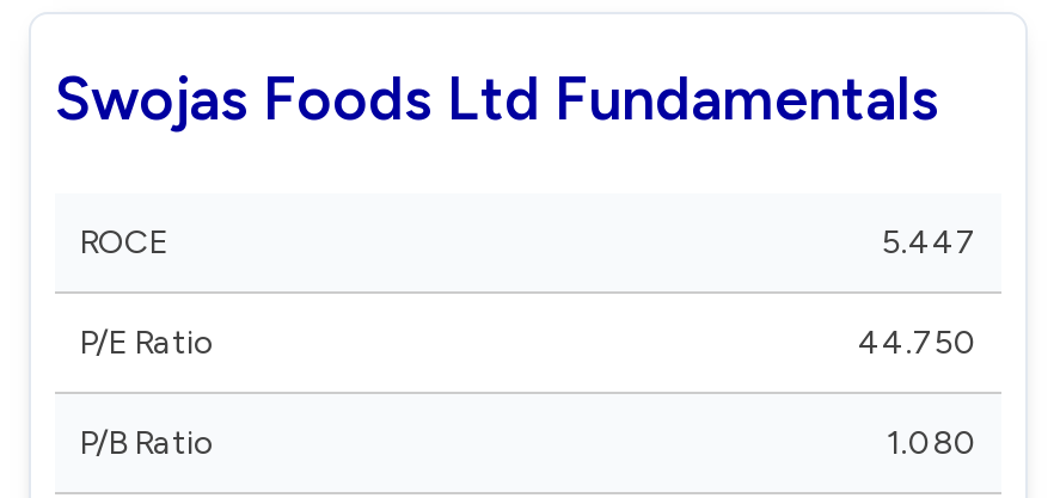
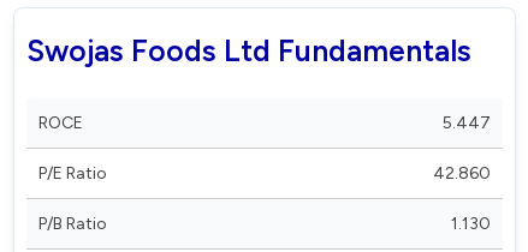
- 44.750
+ 42.860

- 1.080
+ 1.130
